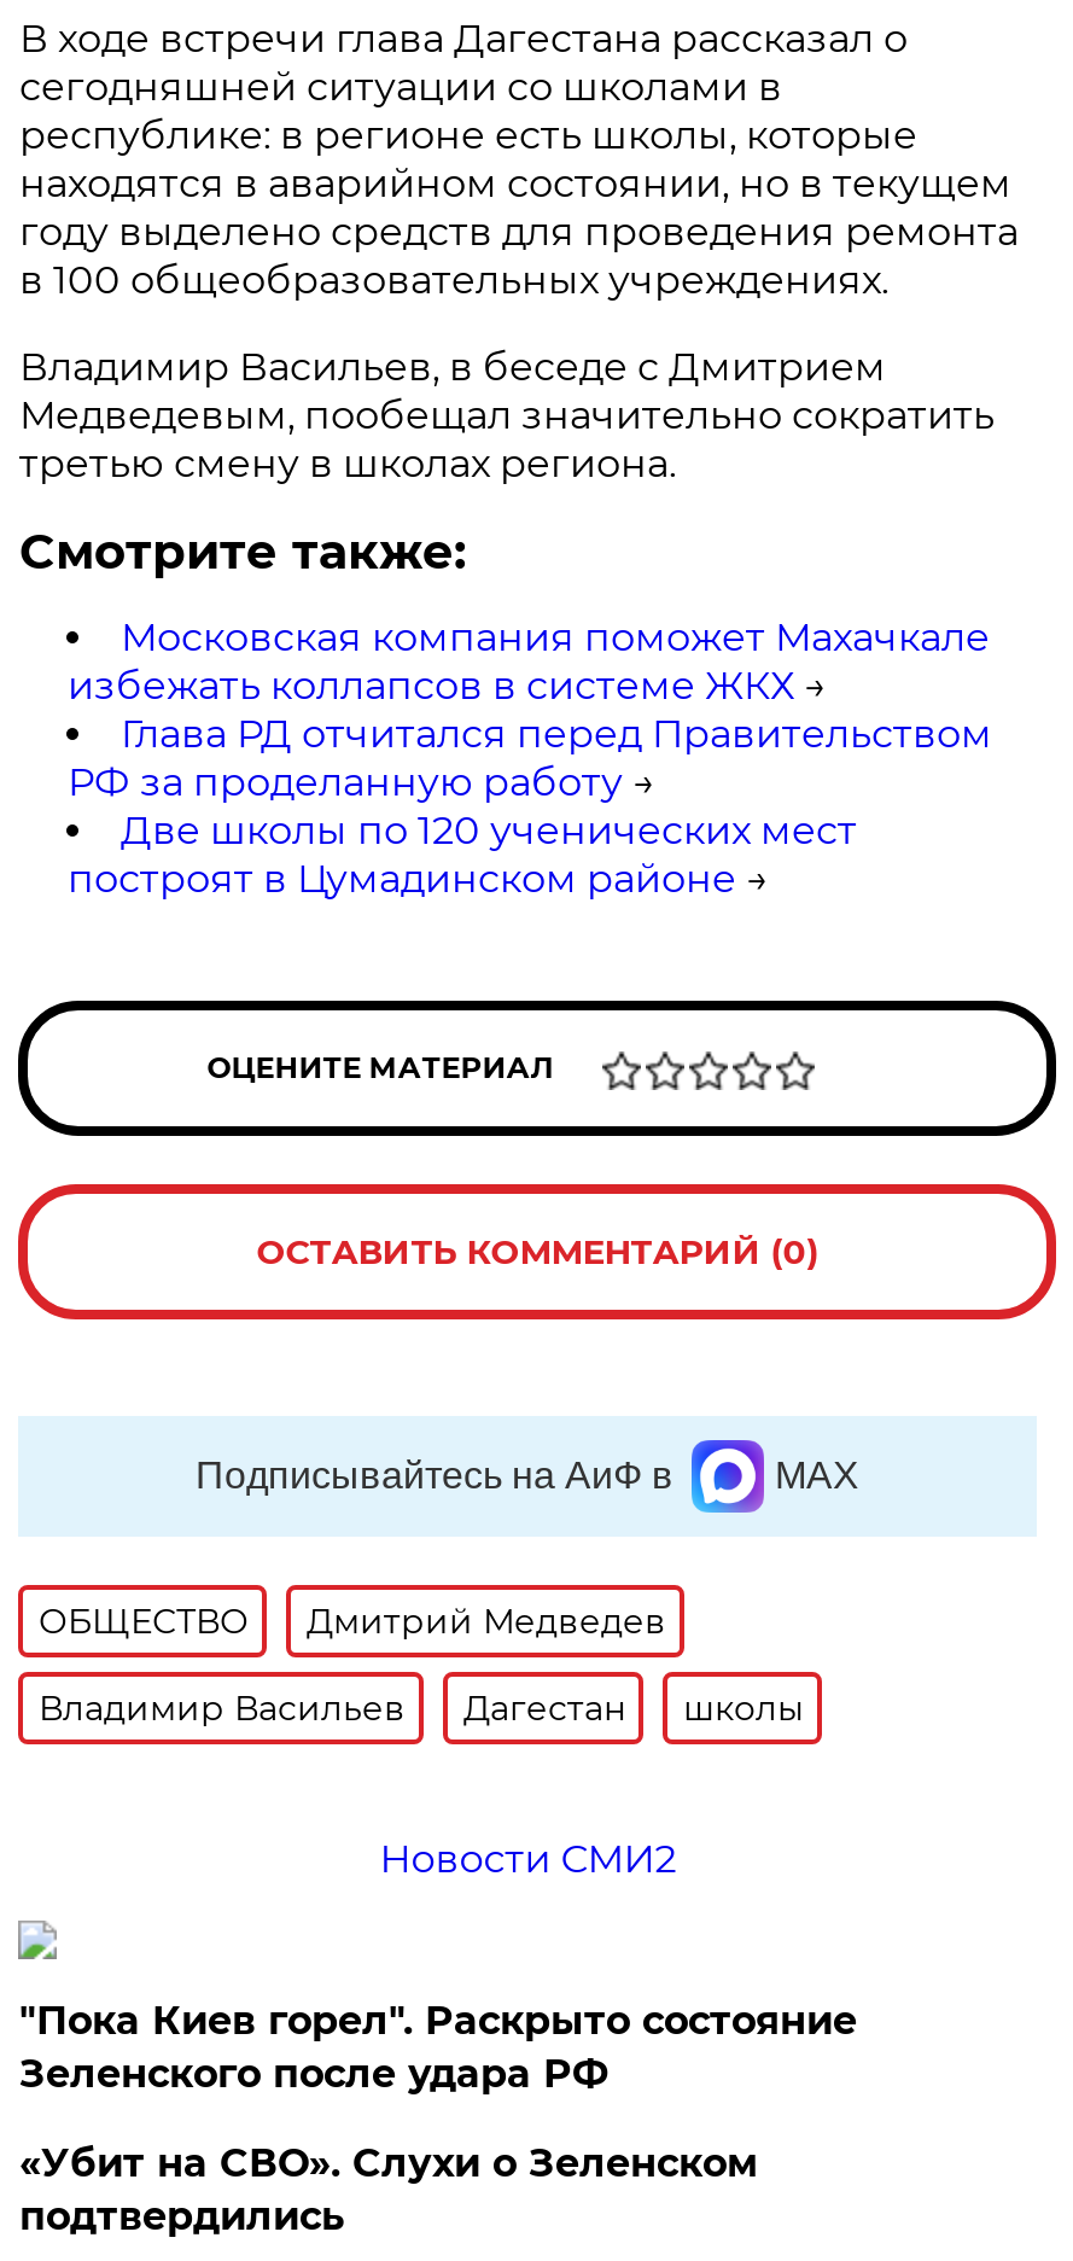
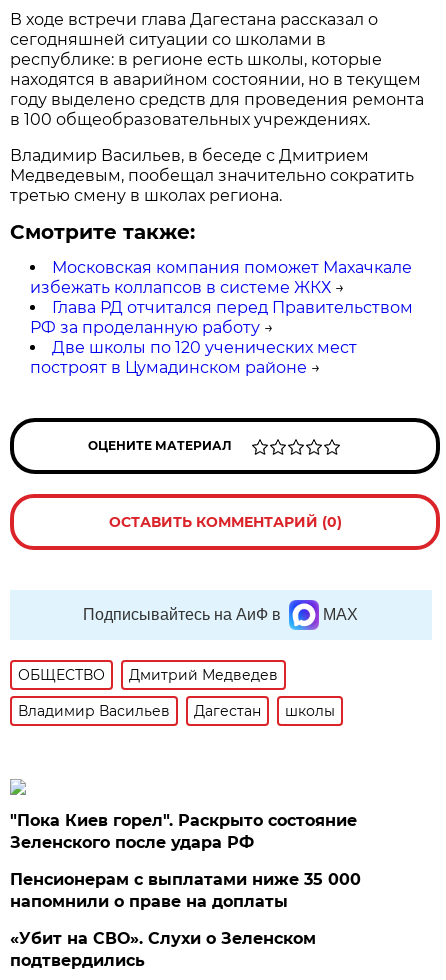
- Новости СМИ2

moved up: "Пока Киев горел". Раскрыто состояние | Зеленского после удара РФ

+ Пенсионерам с выплатами ниже 35 000
+ напомнили о праве на доплаты
